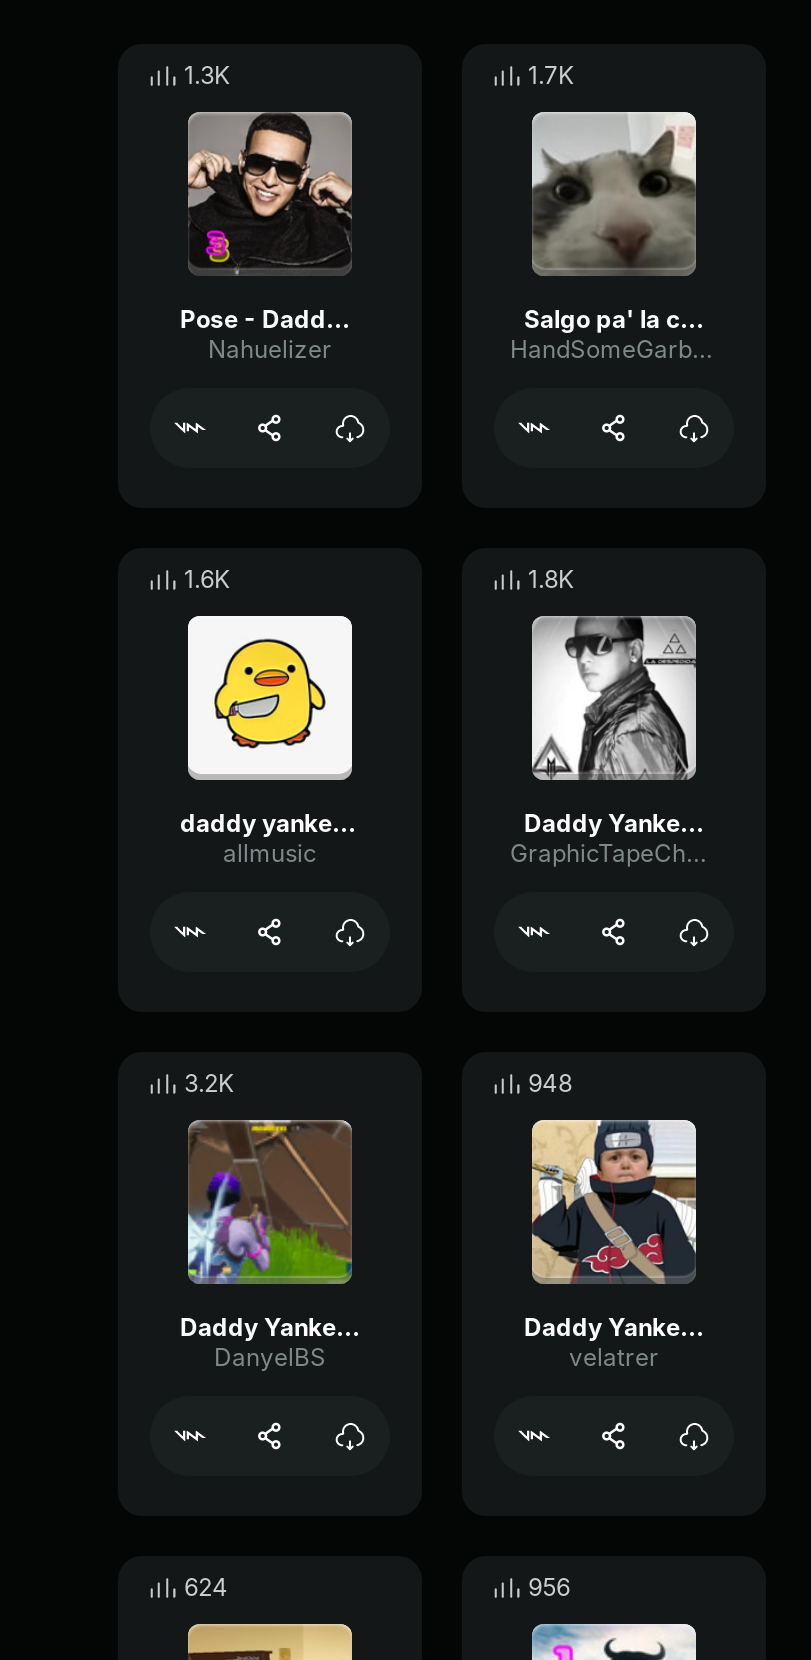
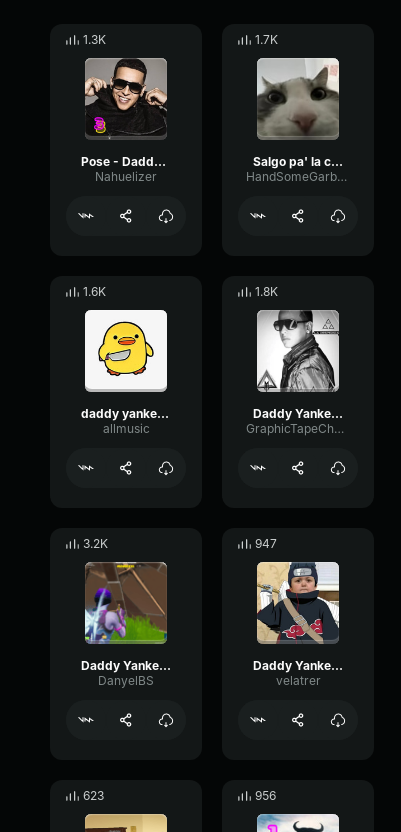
- 948
+ 947

- 624
+ 623
